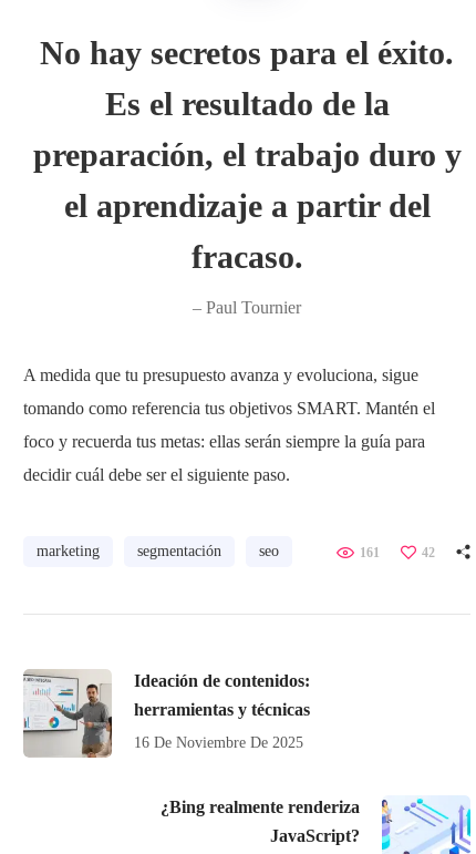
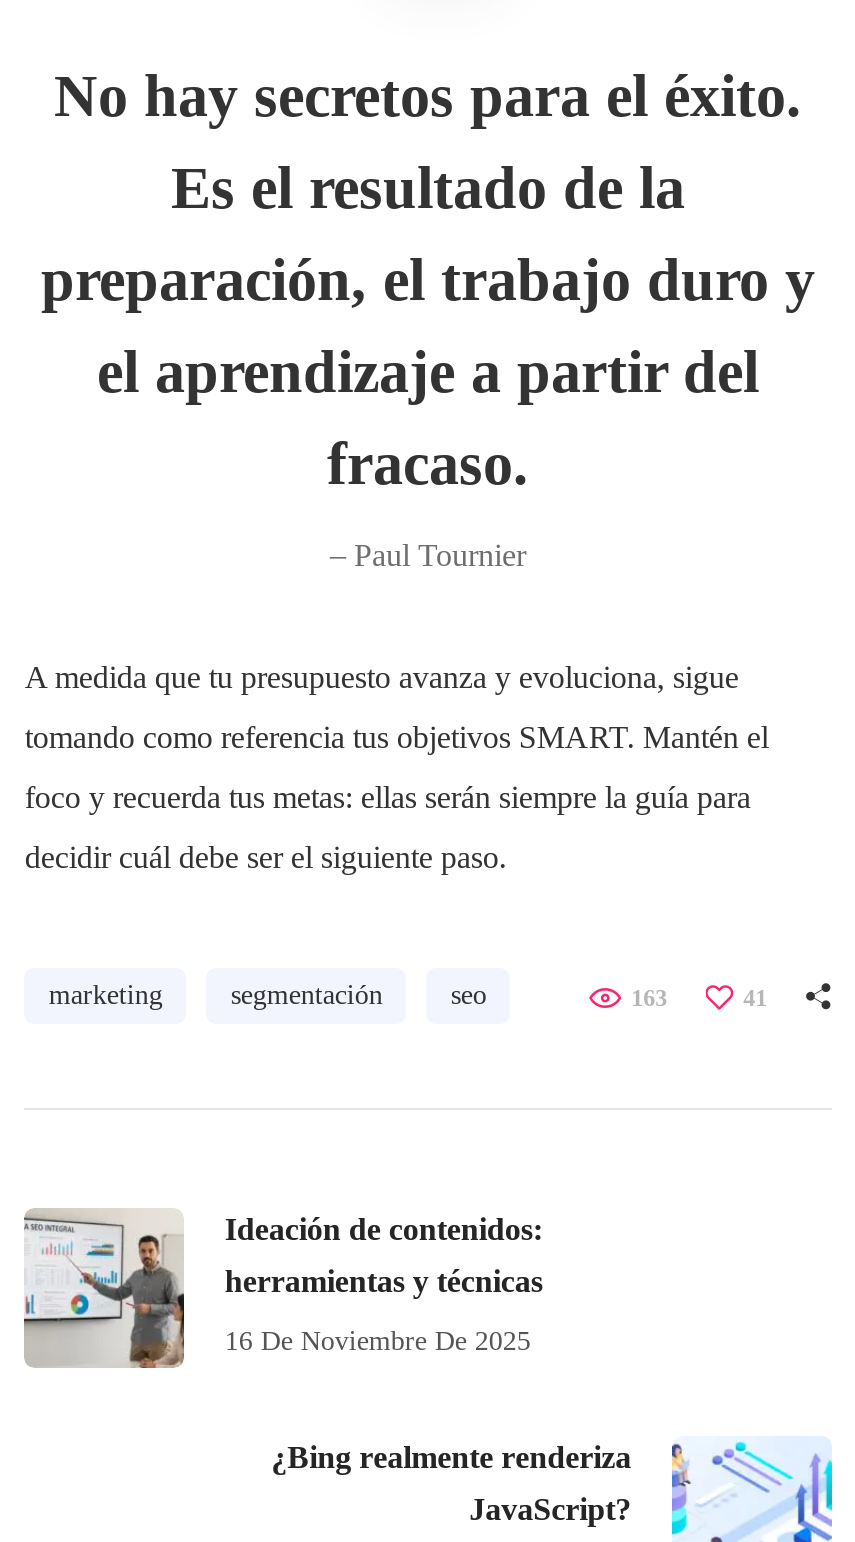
- 161
+ 163

- 42
+ 41
